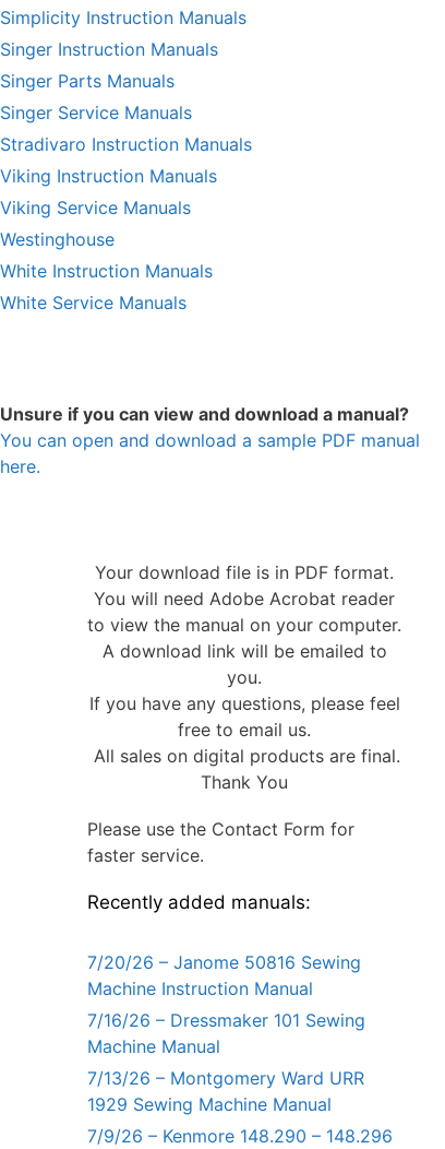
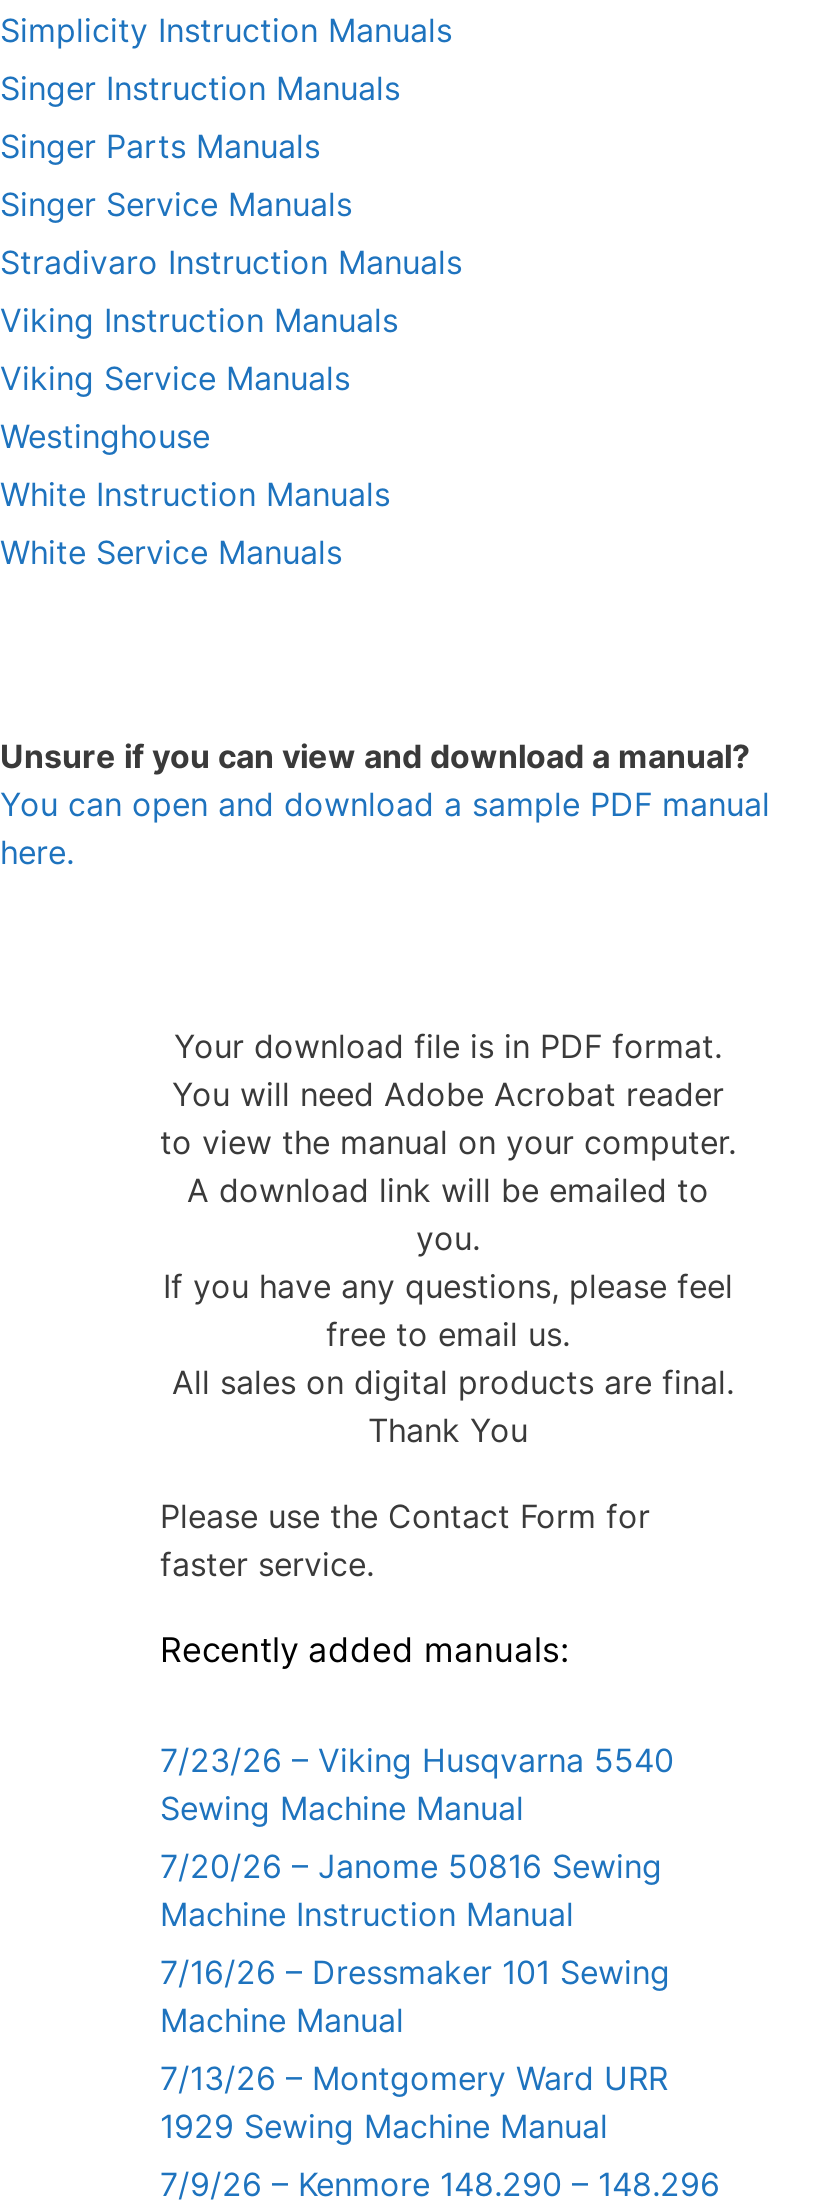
+ 7/23/26 – Viking Husqvarna 5540
+ Sewing Machine Manual
